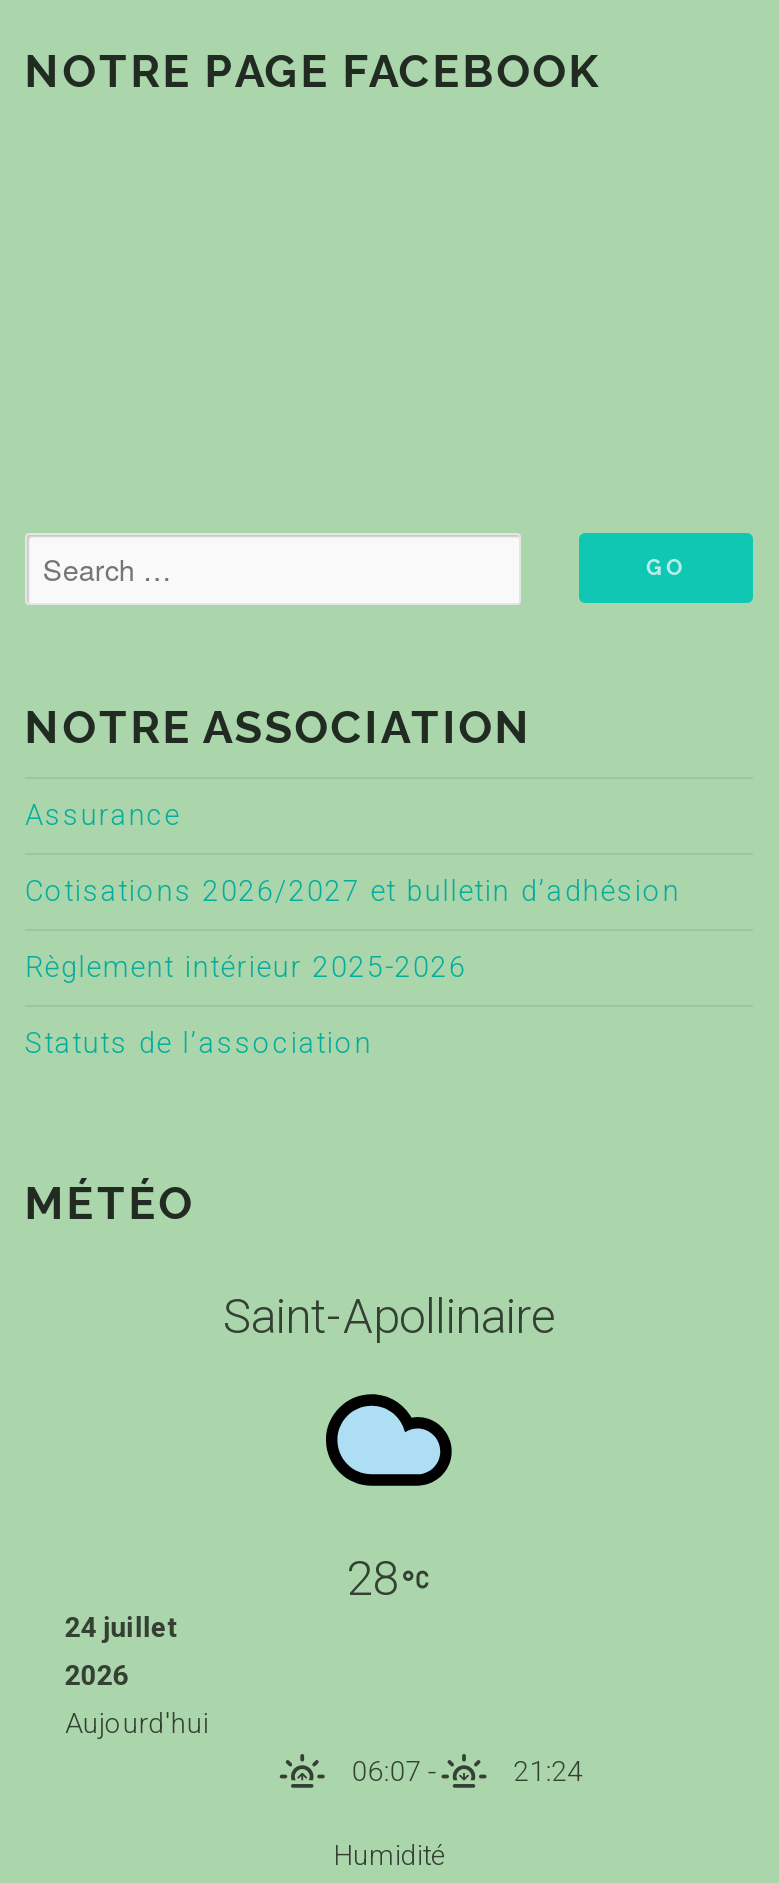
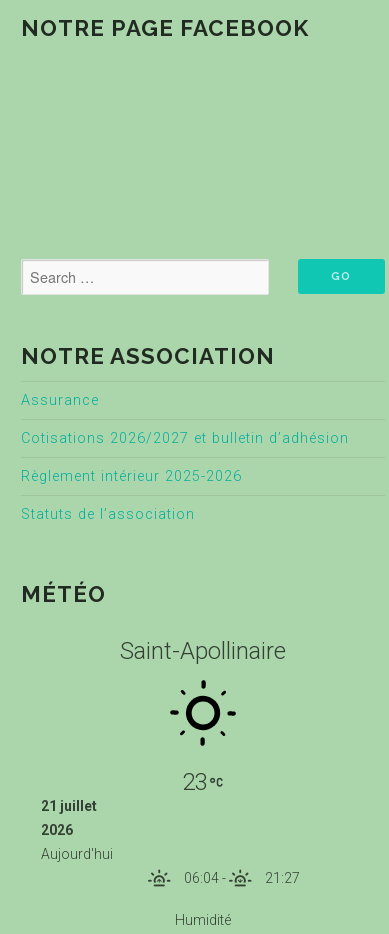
- [image]
- 28
+ [image]
+ 23

- 24 juillet
+ 21 juillet

- 06:07 -
+ 06:04 -

- 21:24
+ 21:27
